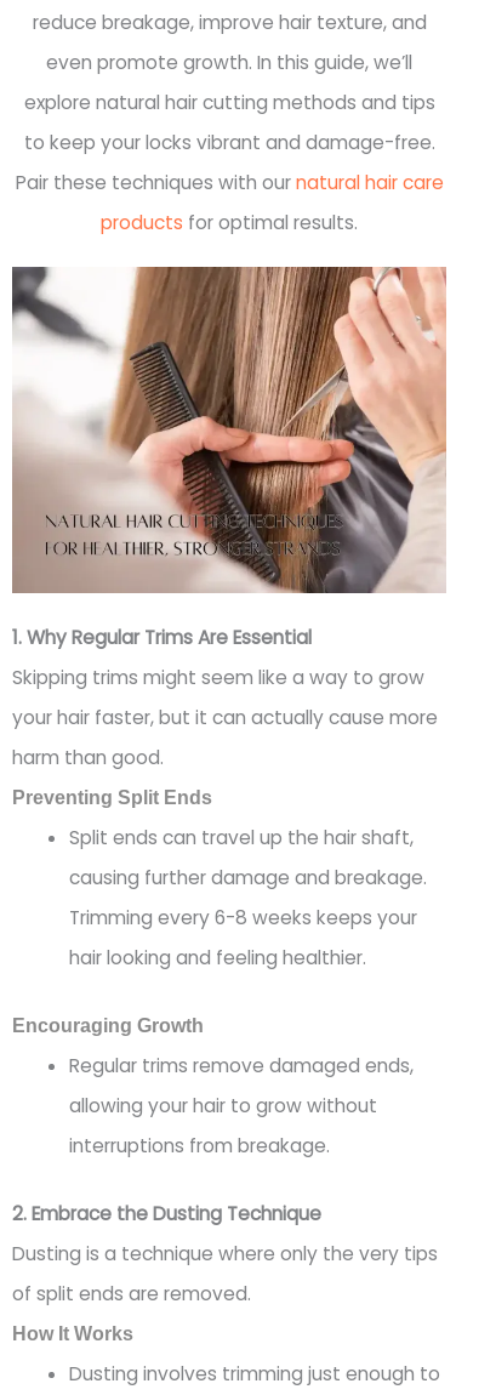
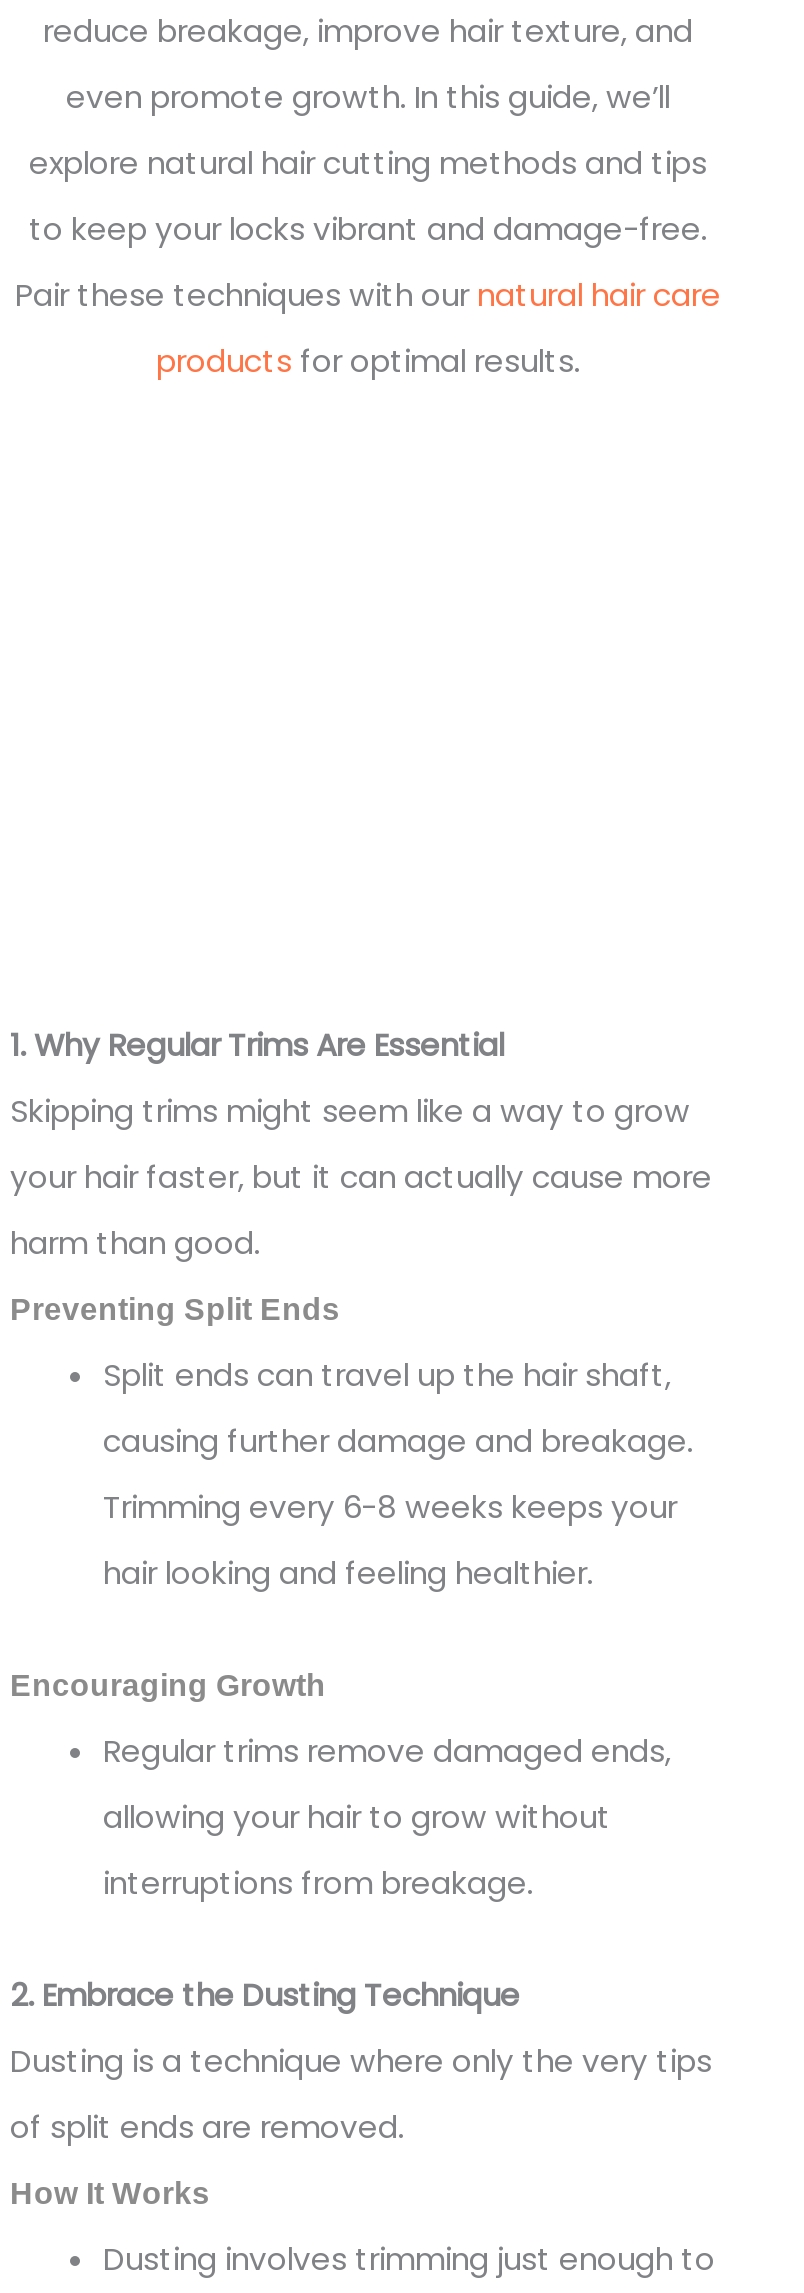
- [image]
